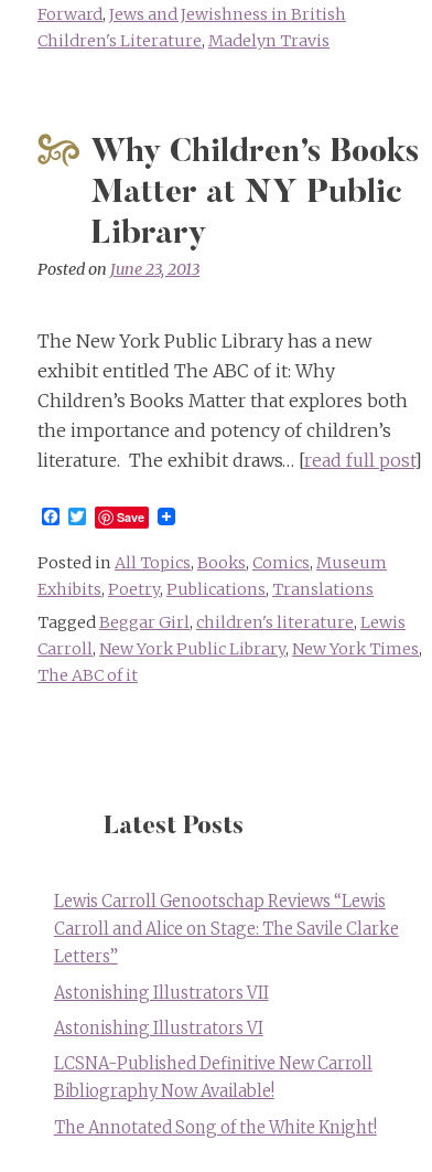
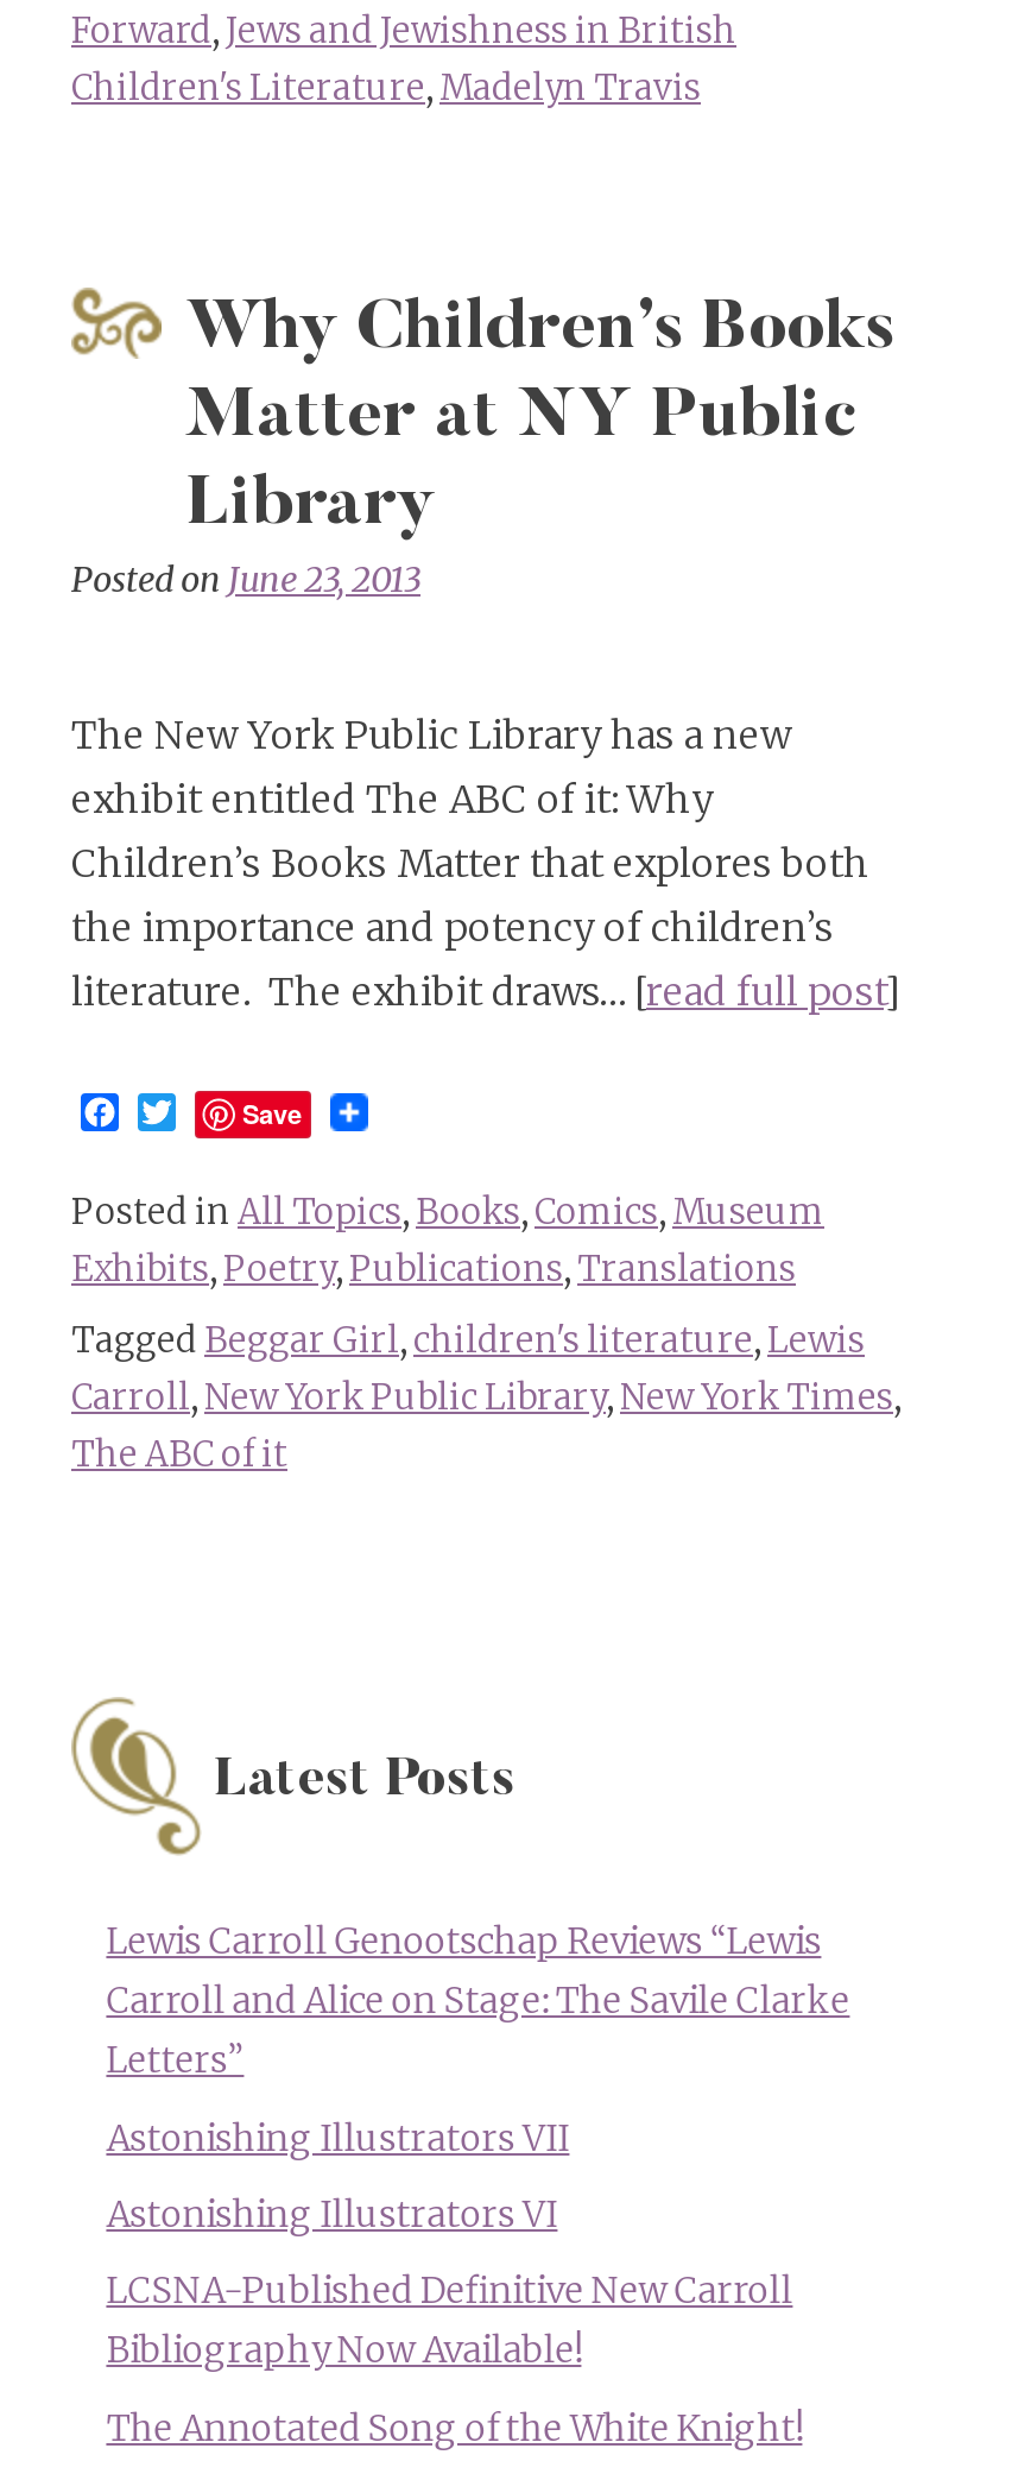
+ [image]
